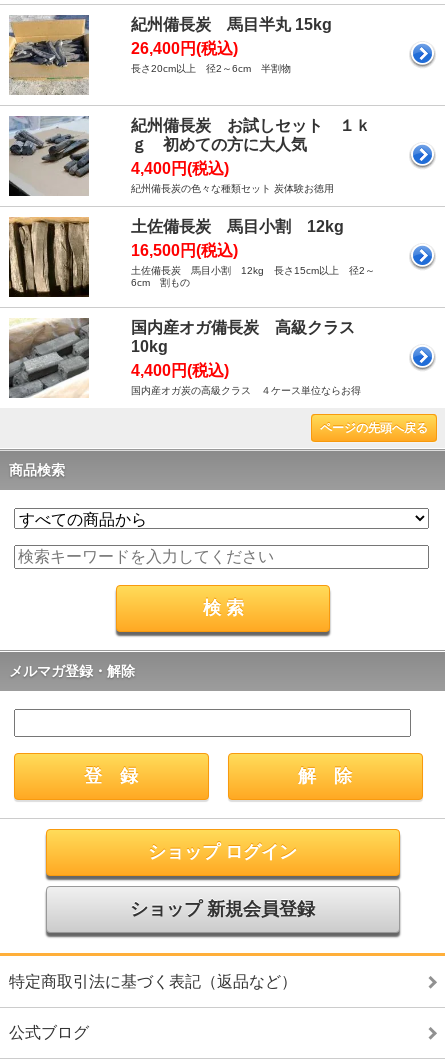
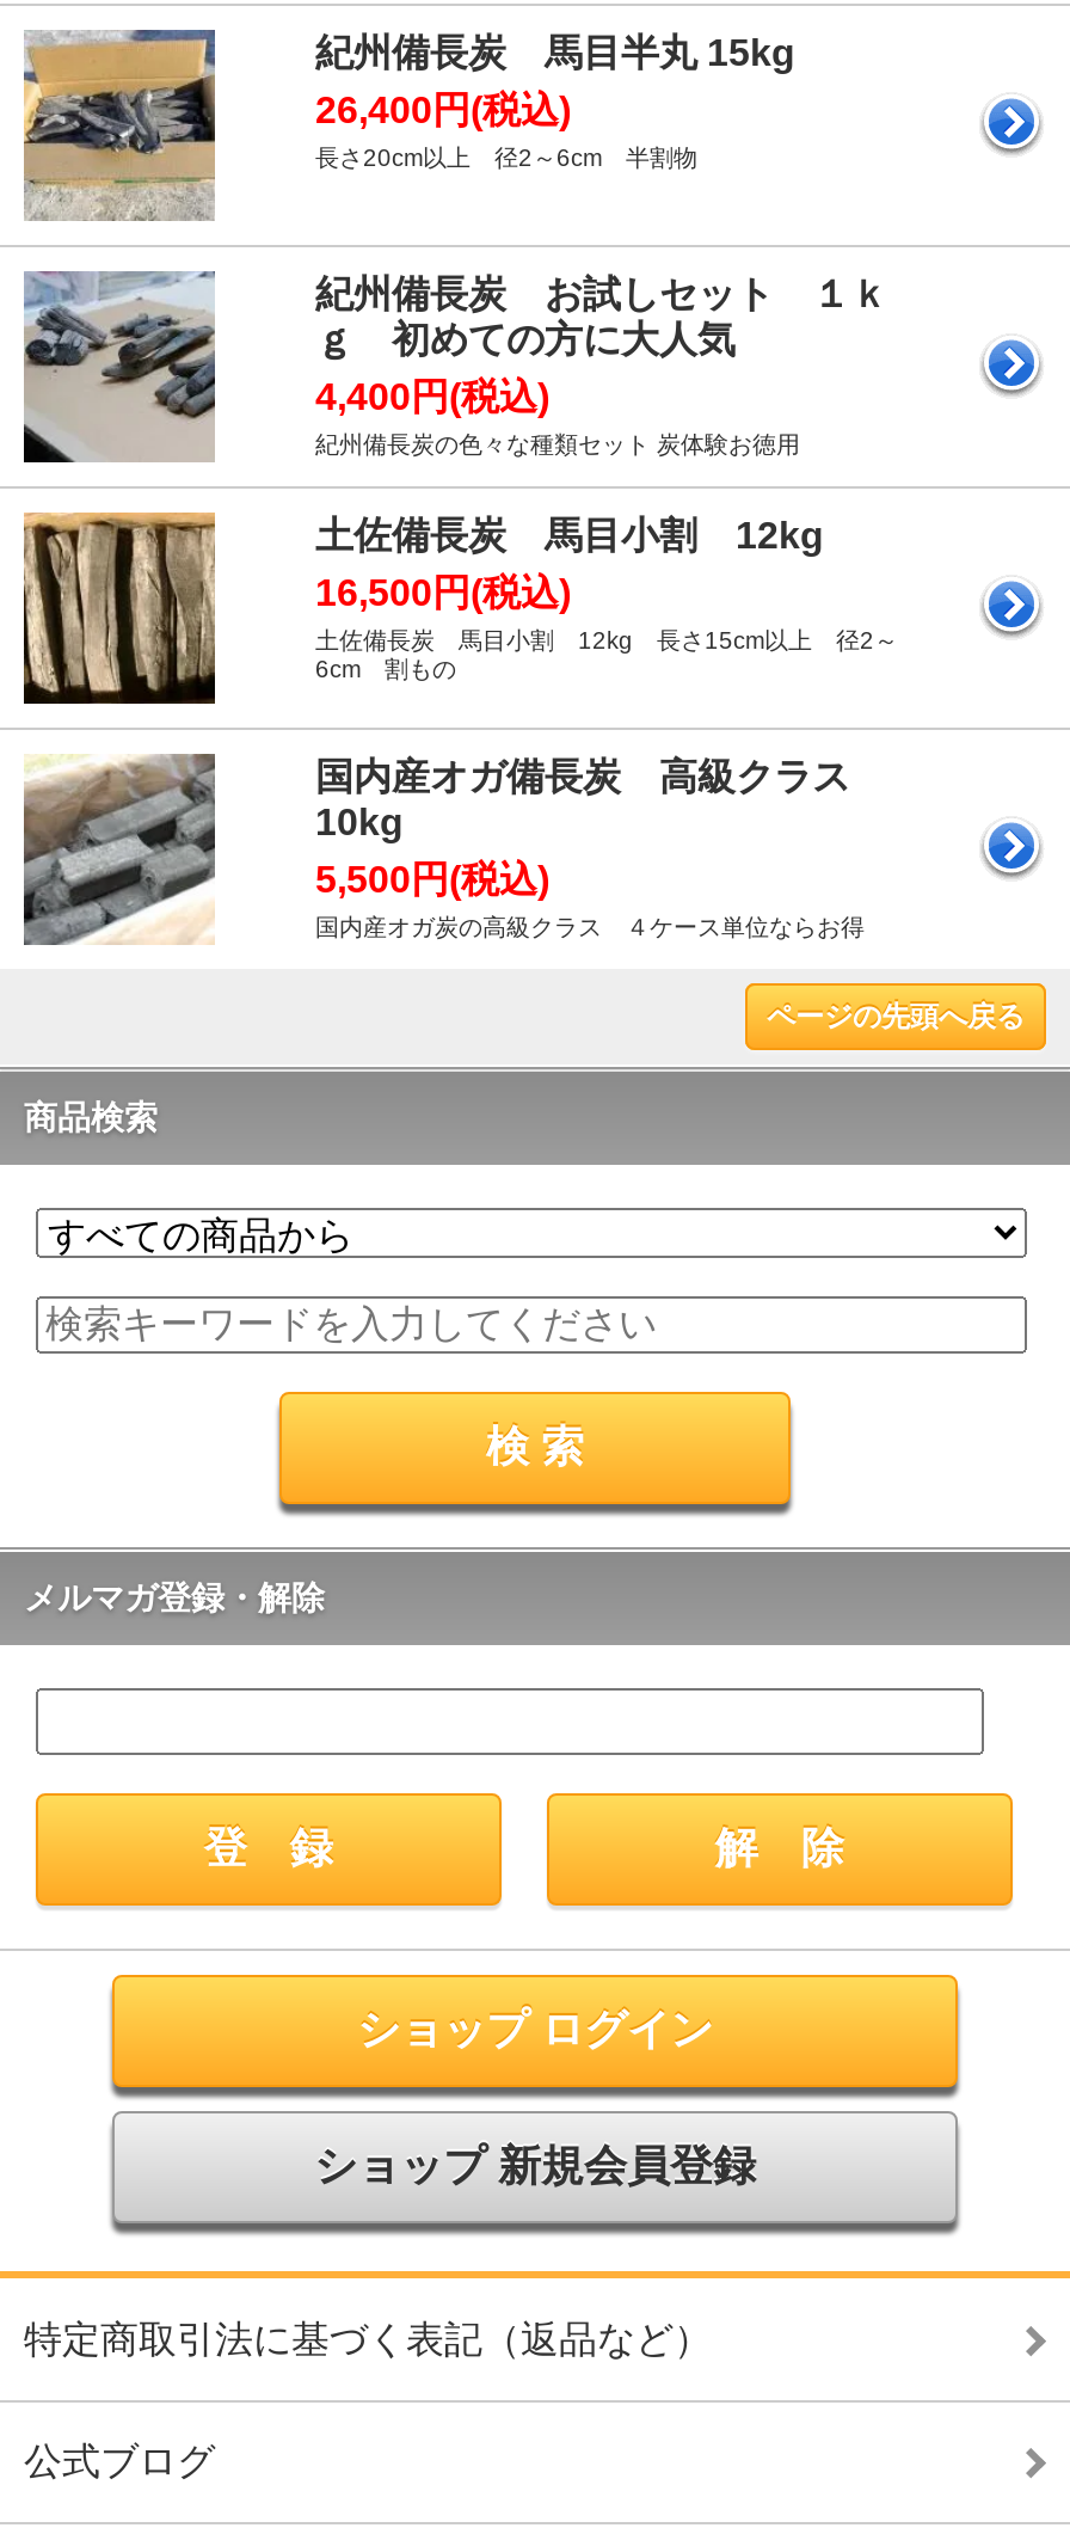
- 4,400円(税込)
+ 5,500円(税込)
